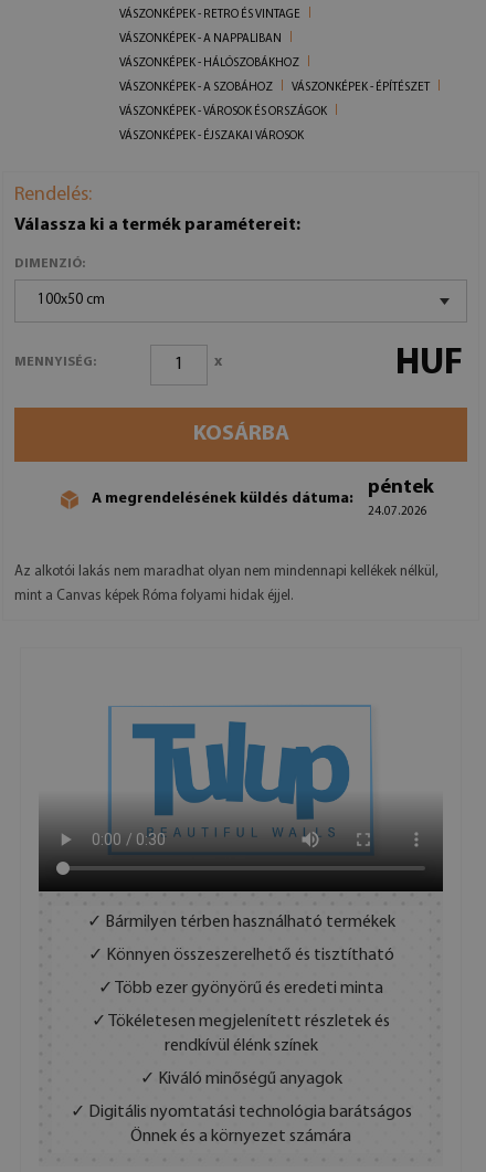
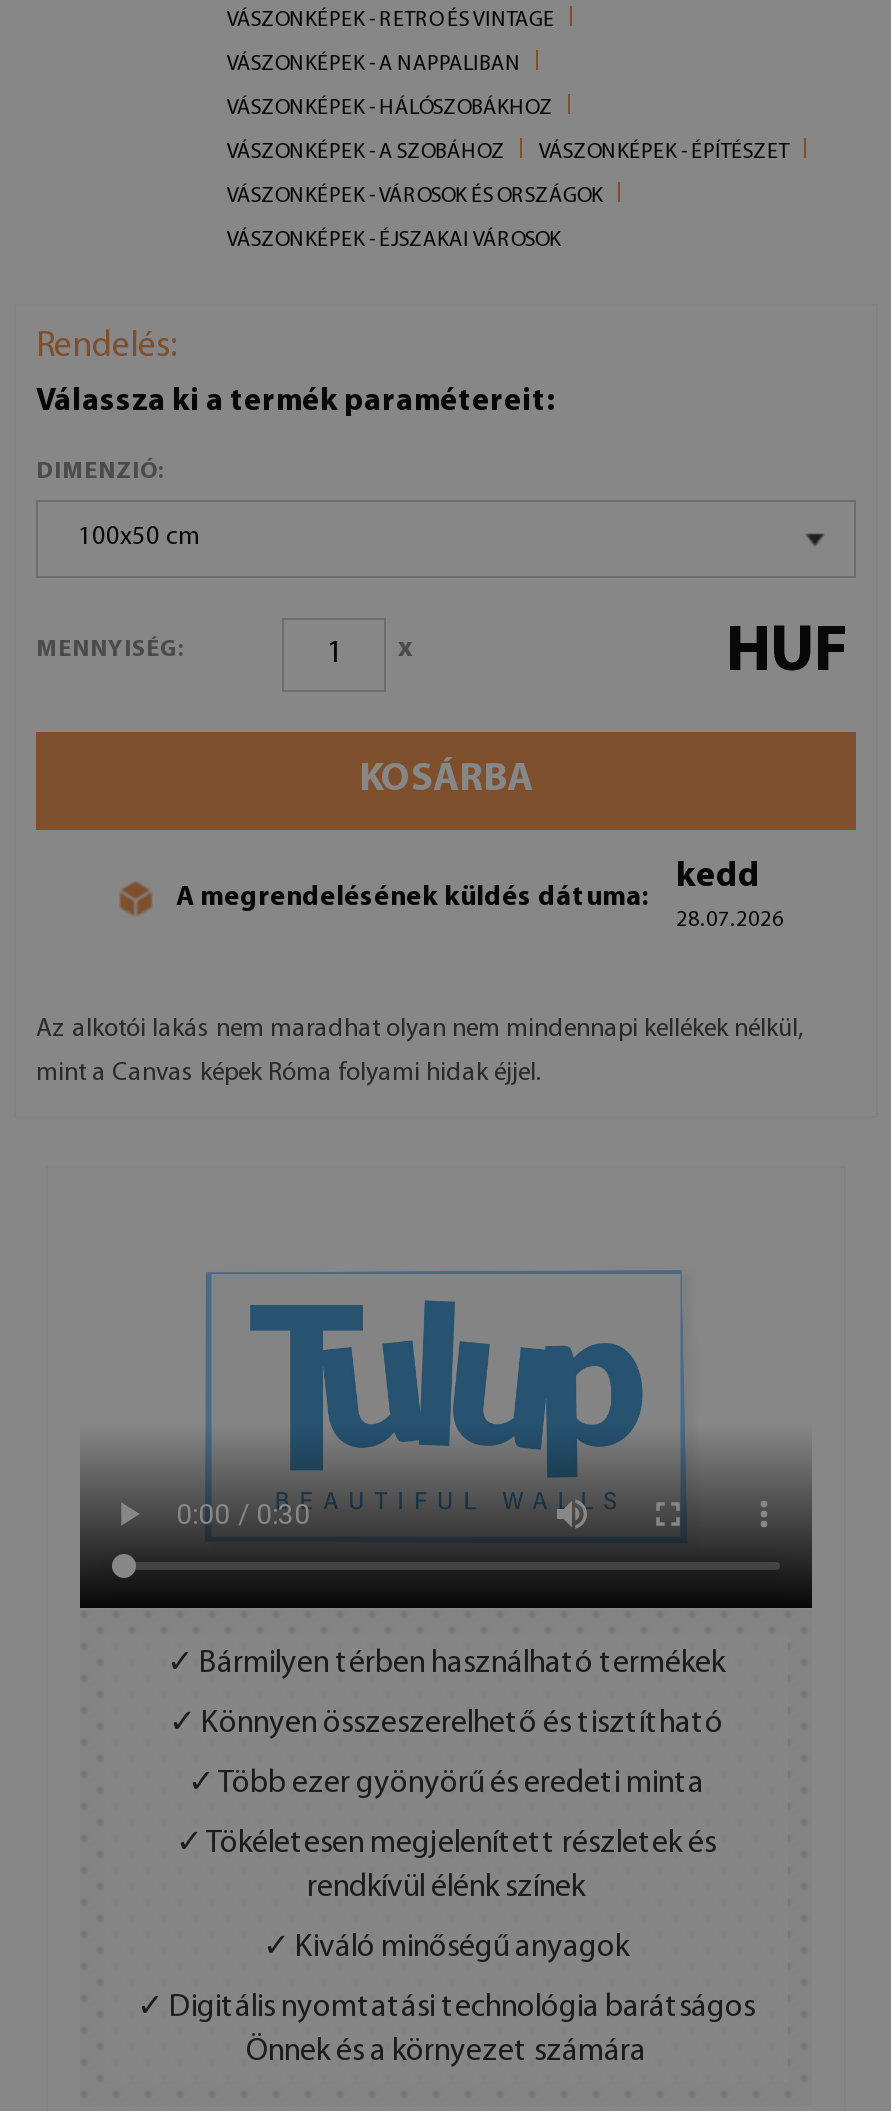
- péntek
- 24.07.2026
+ kedd
+ 28.07.2026
